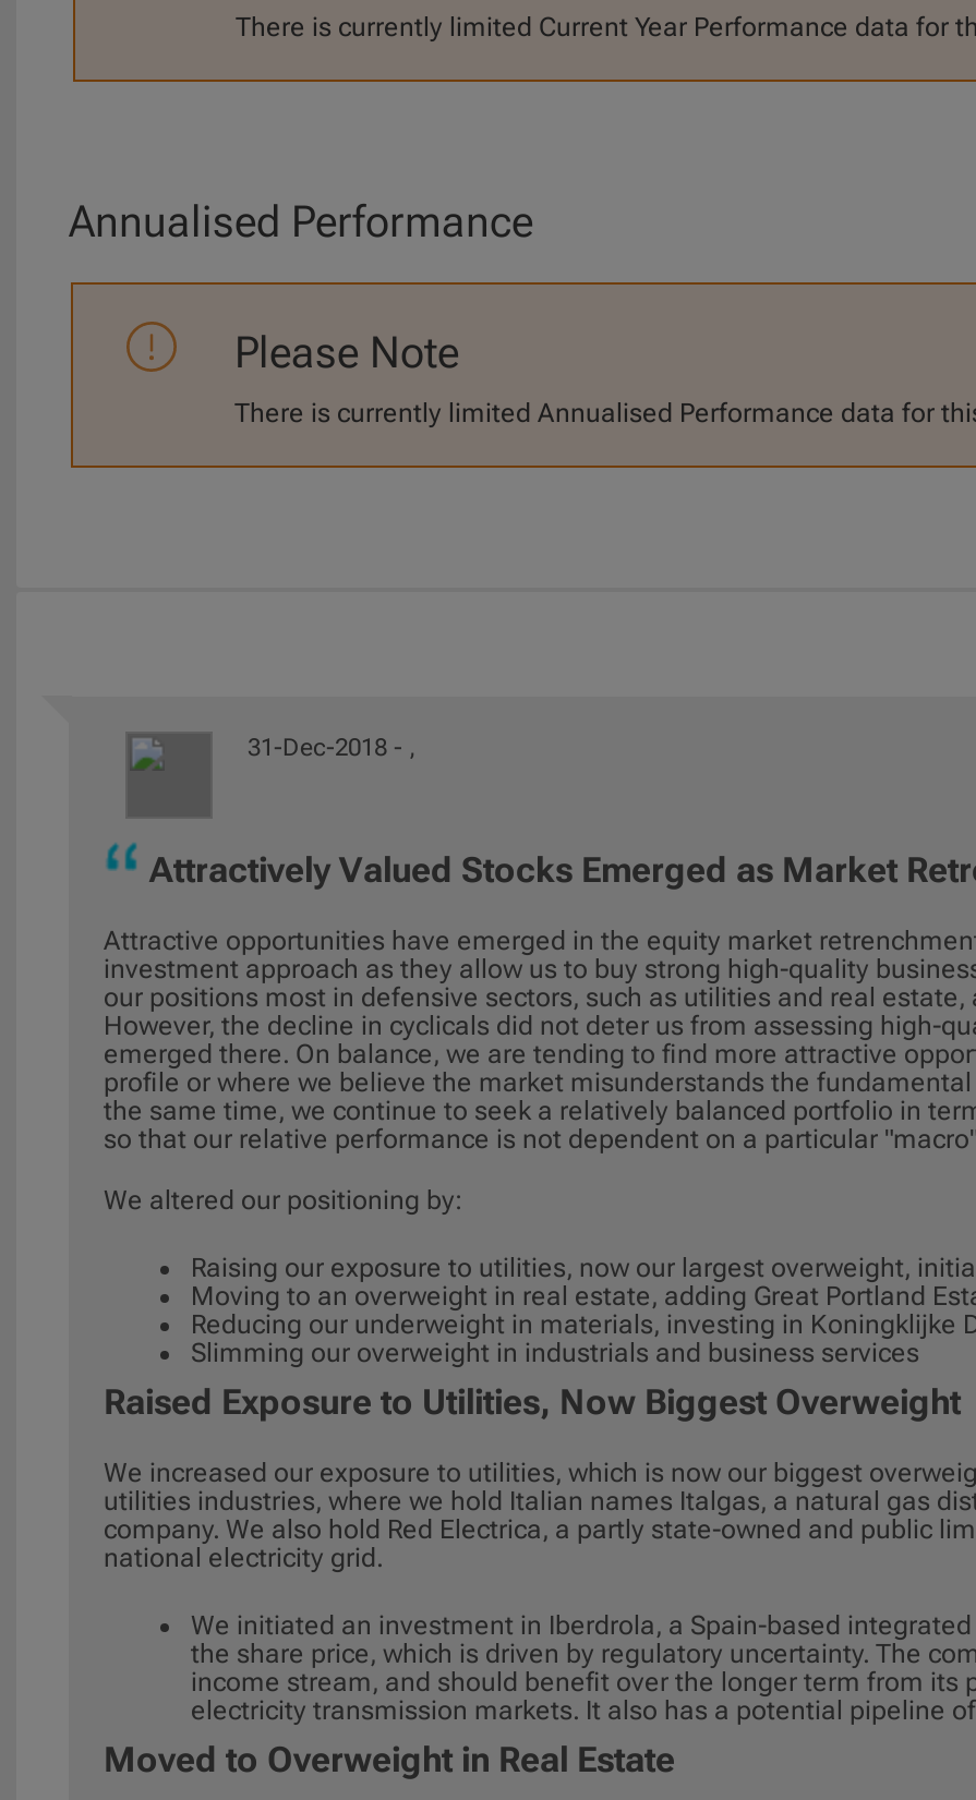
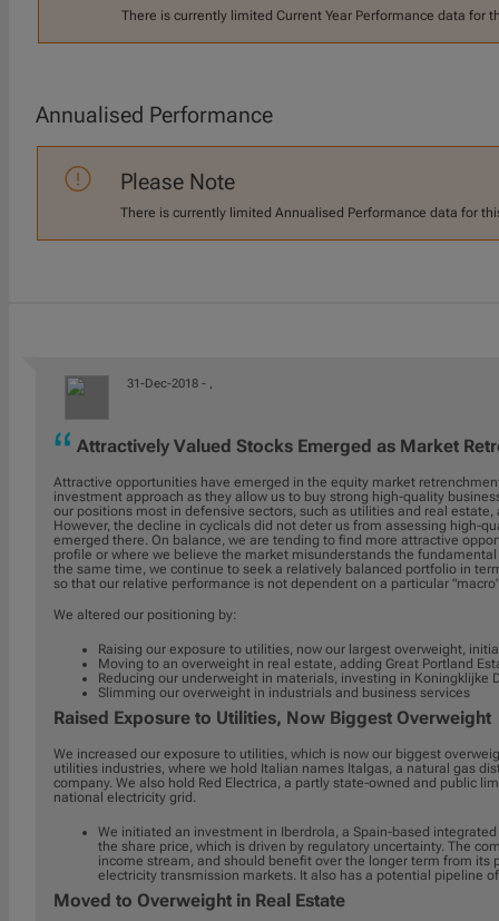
- 31-Dec-2018 - ,
+ 31-Dec-2018 -,
